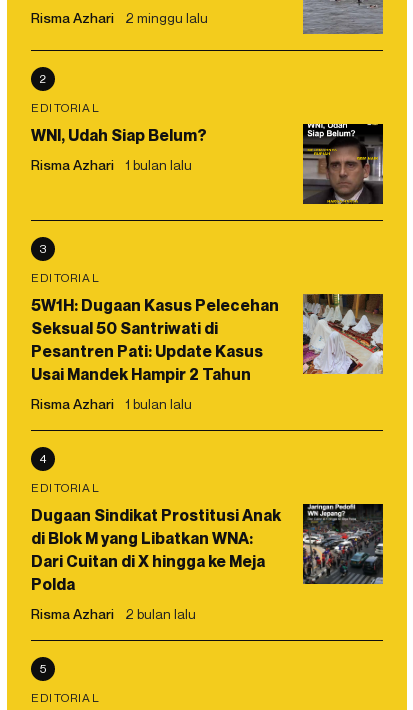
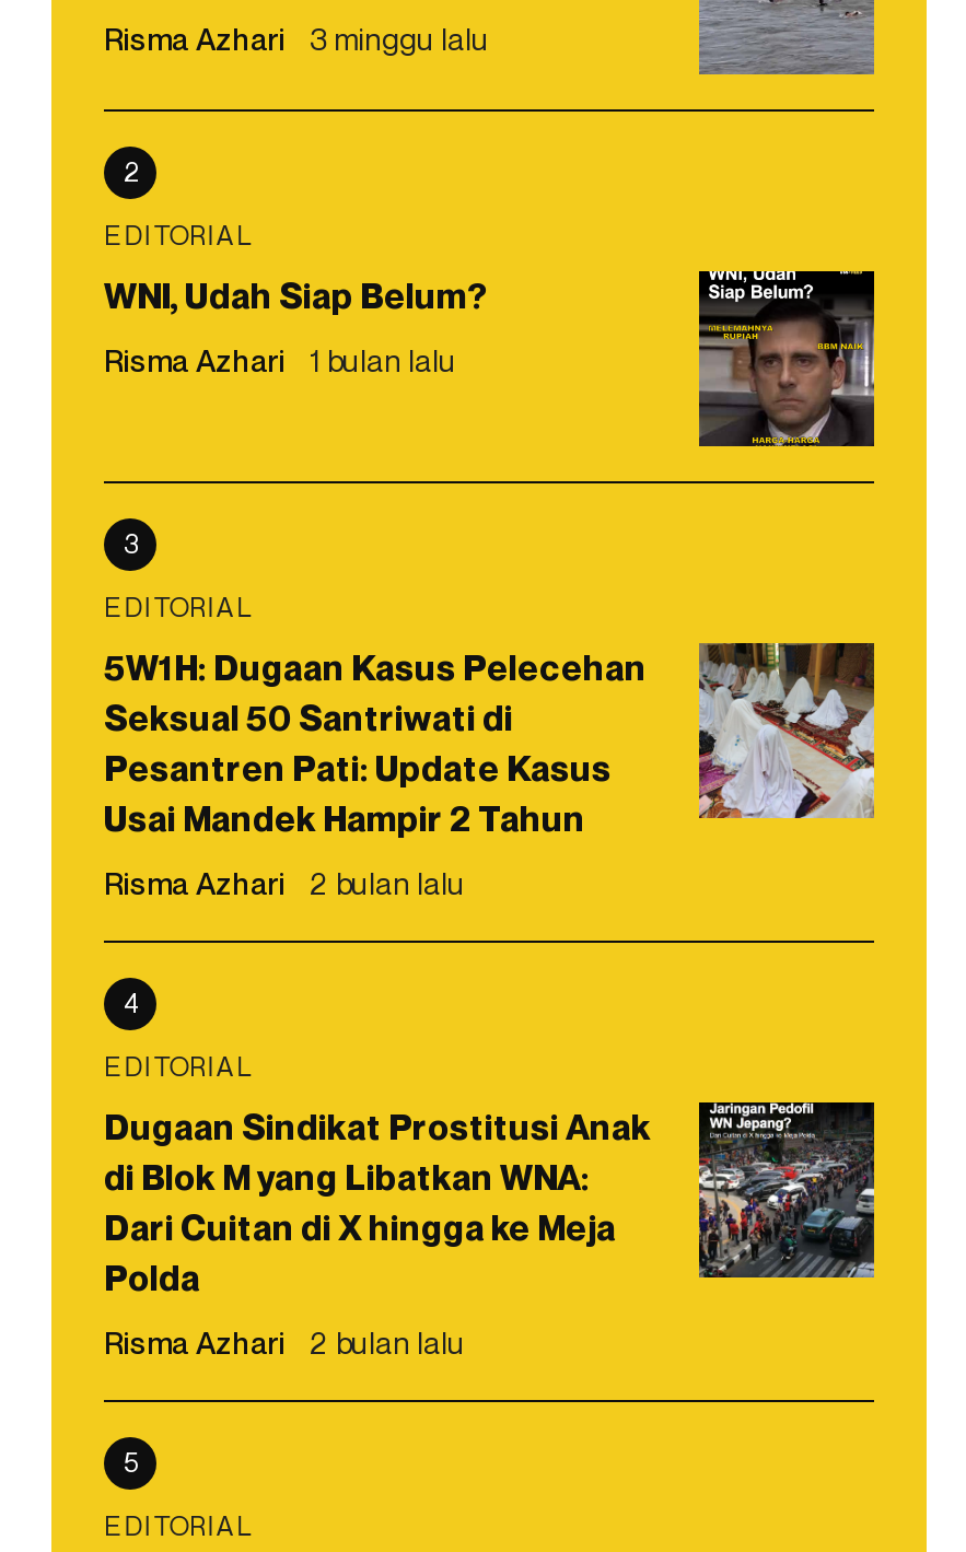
- Risma Azhari 2 minggu lalu
+ Risma Azhari 3 minggu lalu

- Risma Azhari 1 bulan lalu
+ Risma Azhari 2 bulan lalu
